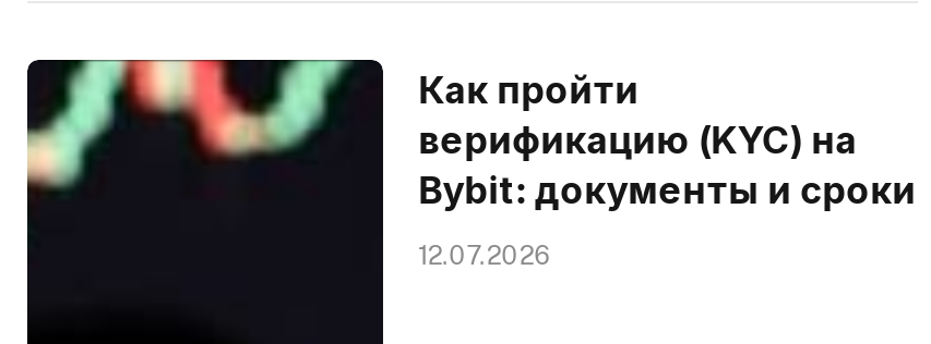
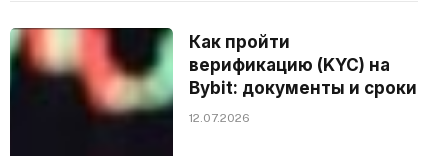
- [image]
+ [image]
